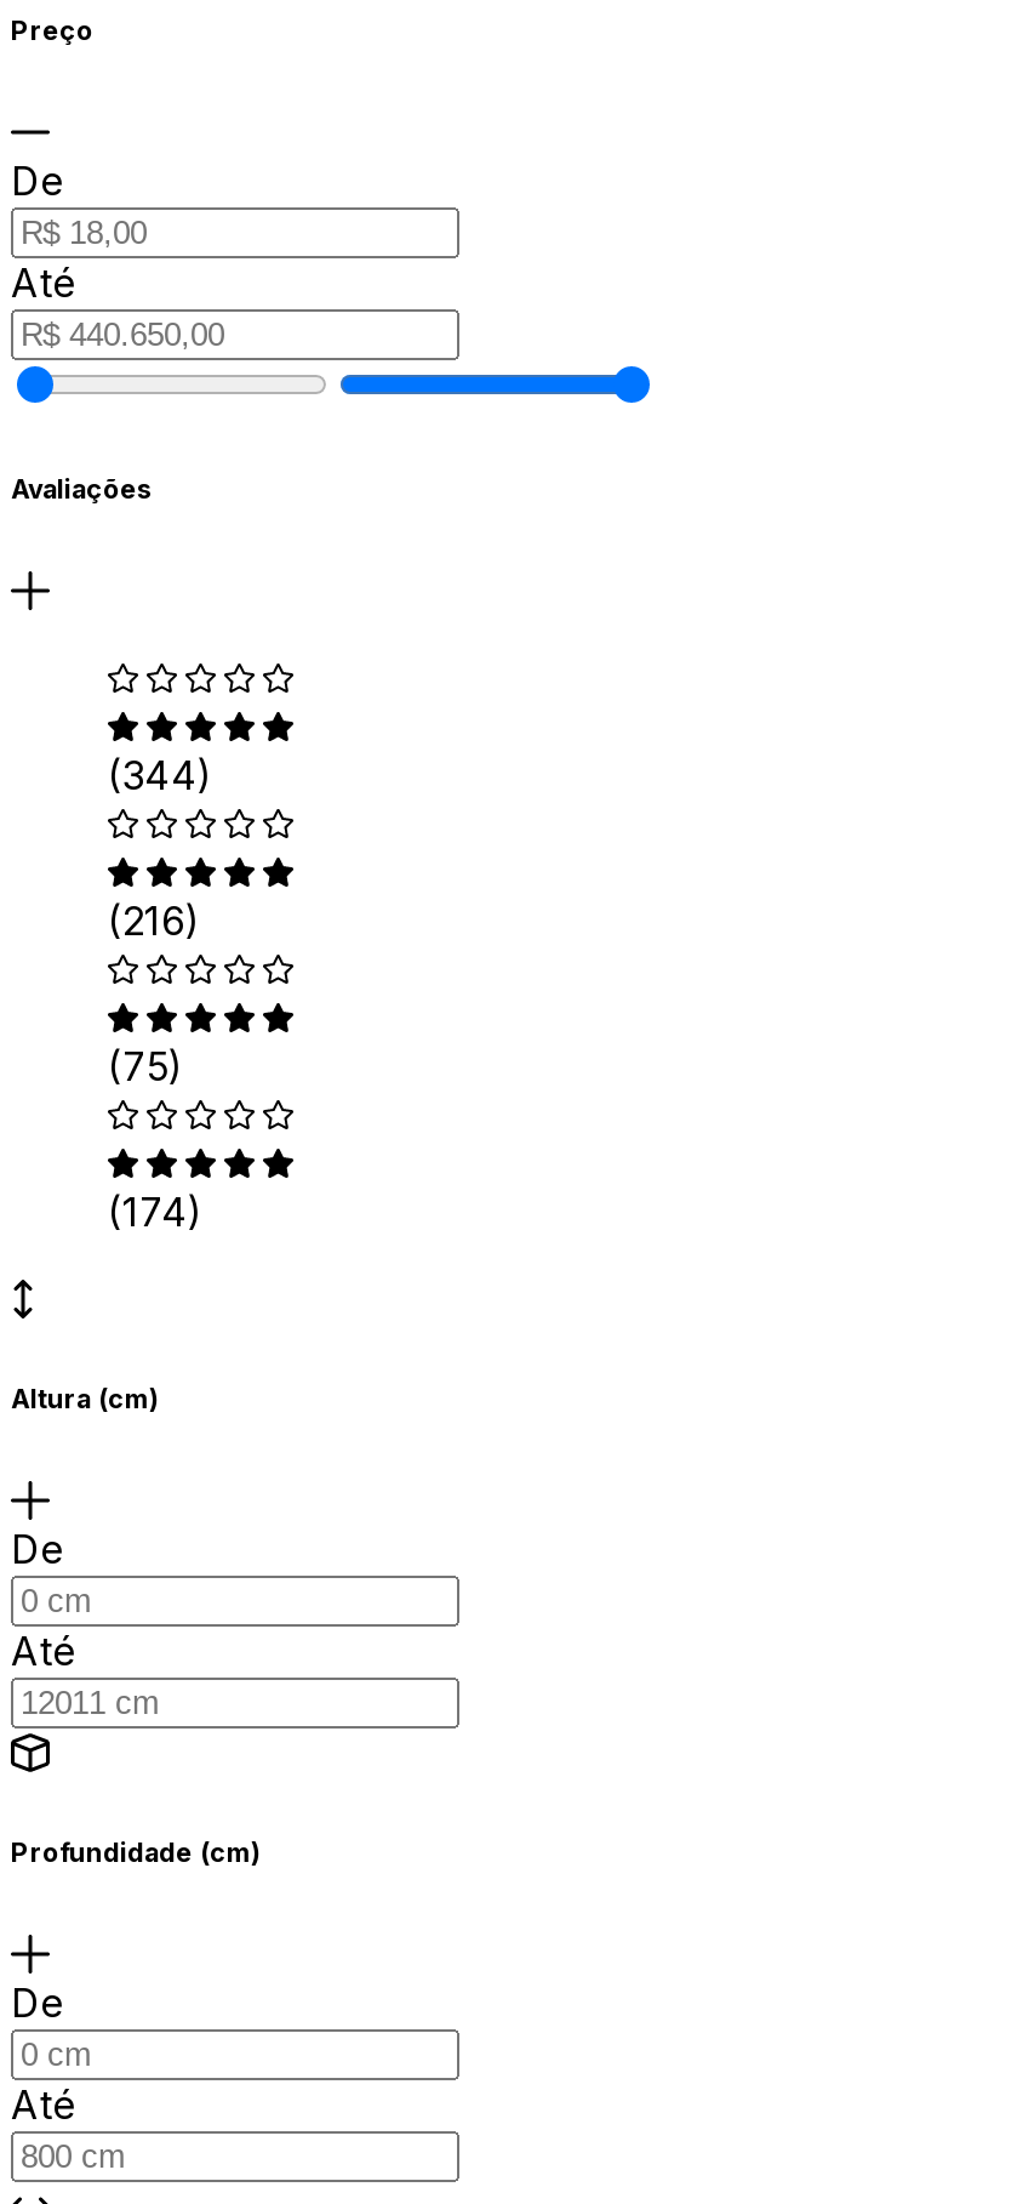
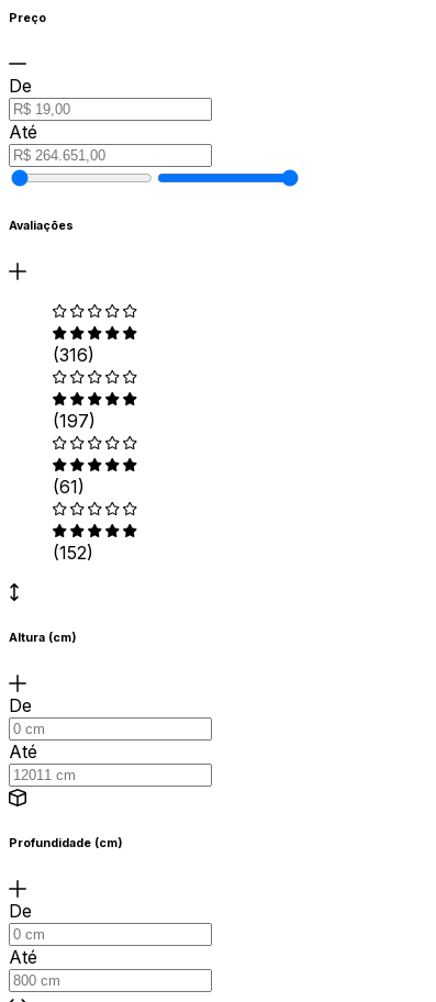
- (344)
+ (316)

- (216)
+ (197)

- (75)
+ (61)

- (174)
+ (152)
